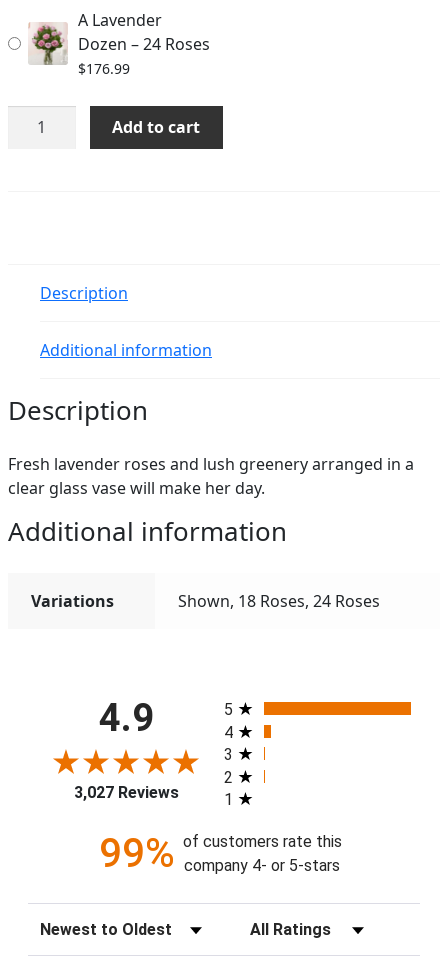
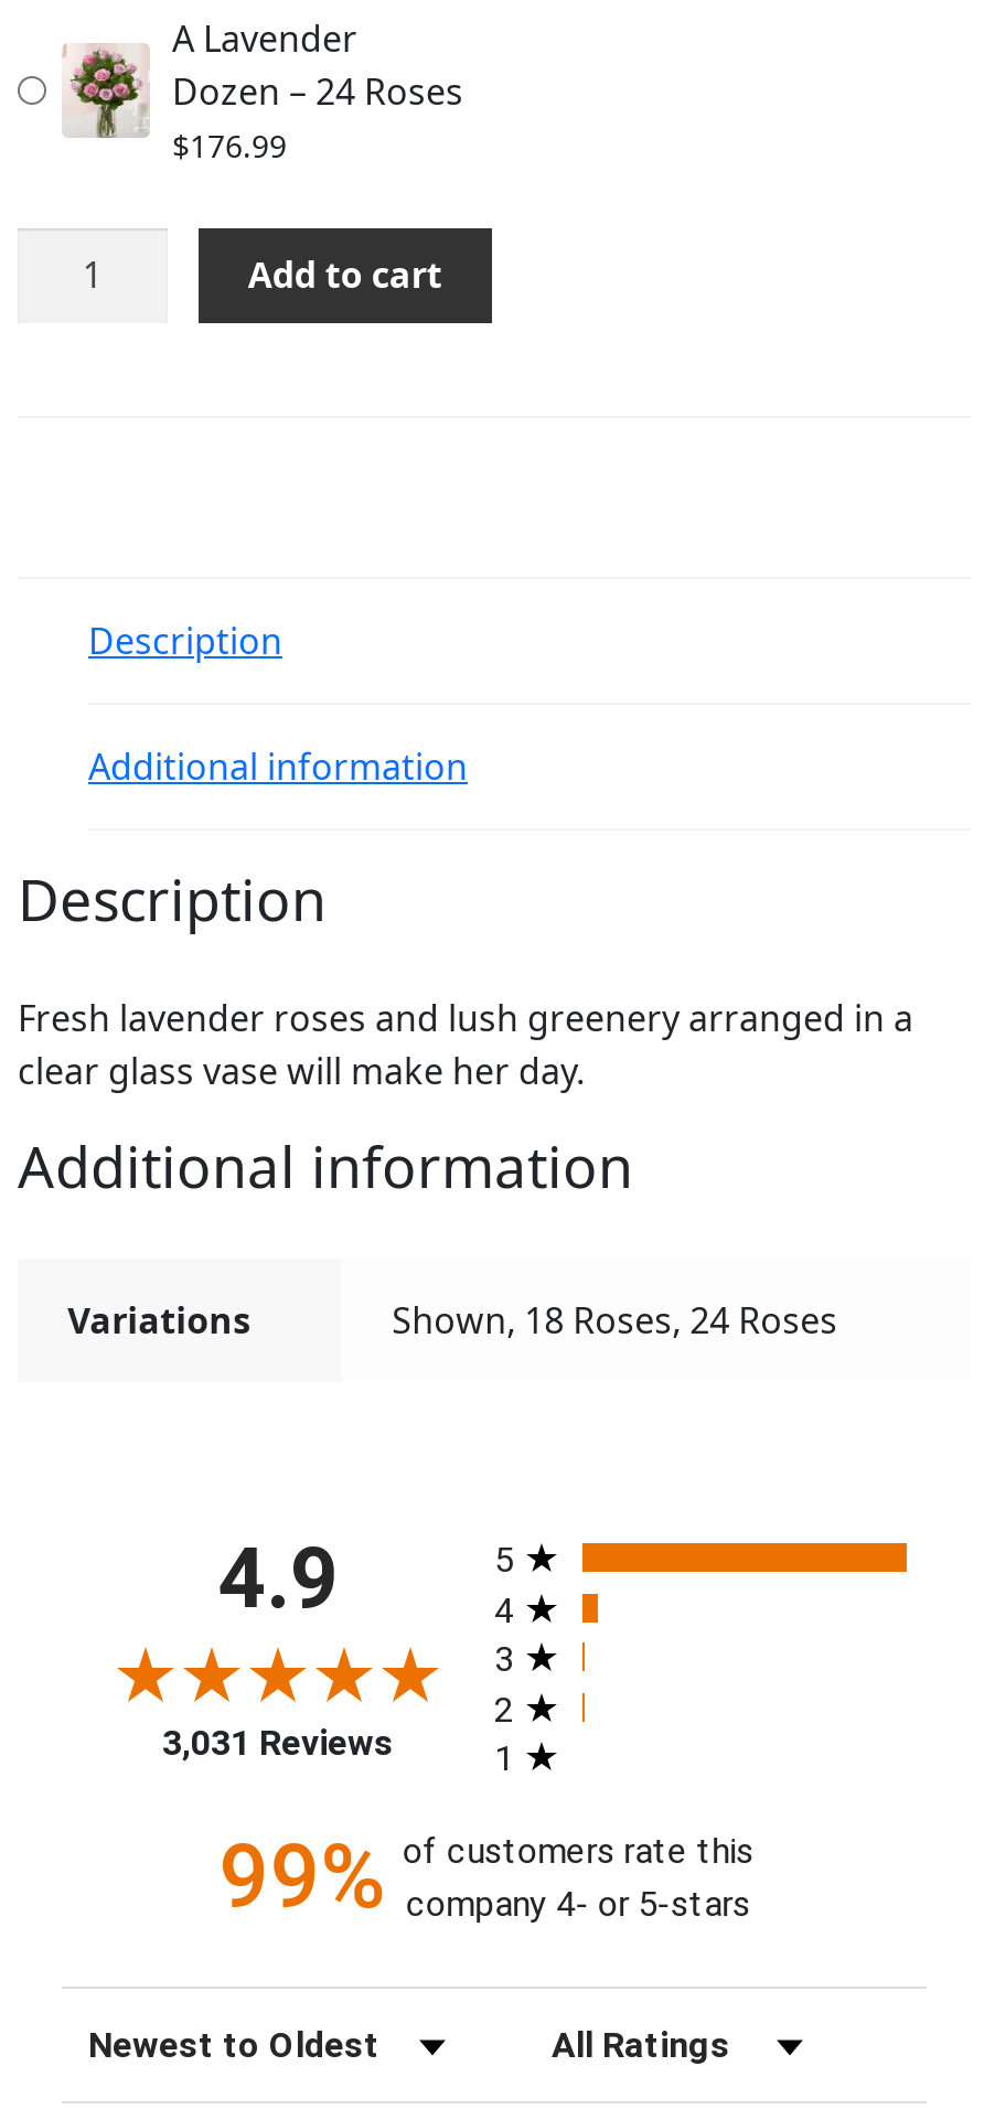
- 3,027 Reviews
+ 3,031 Reviews
